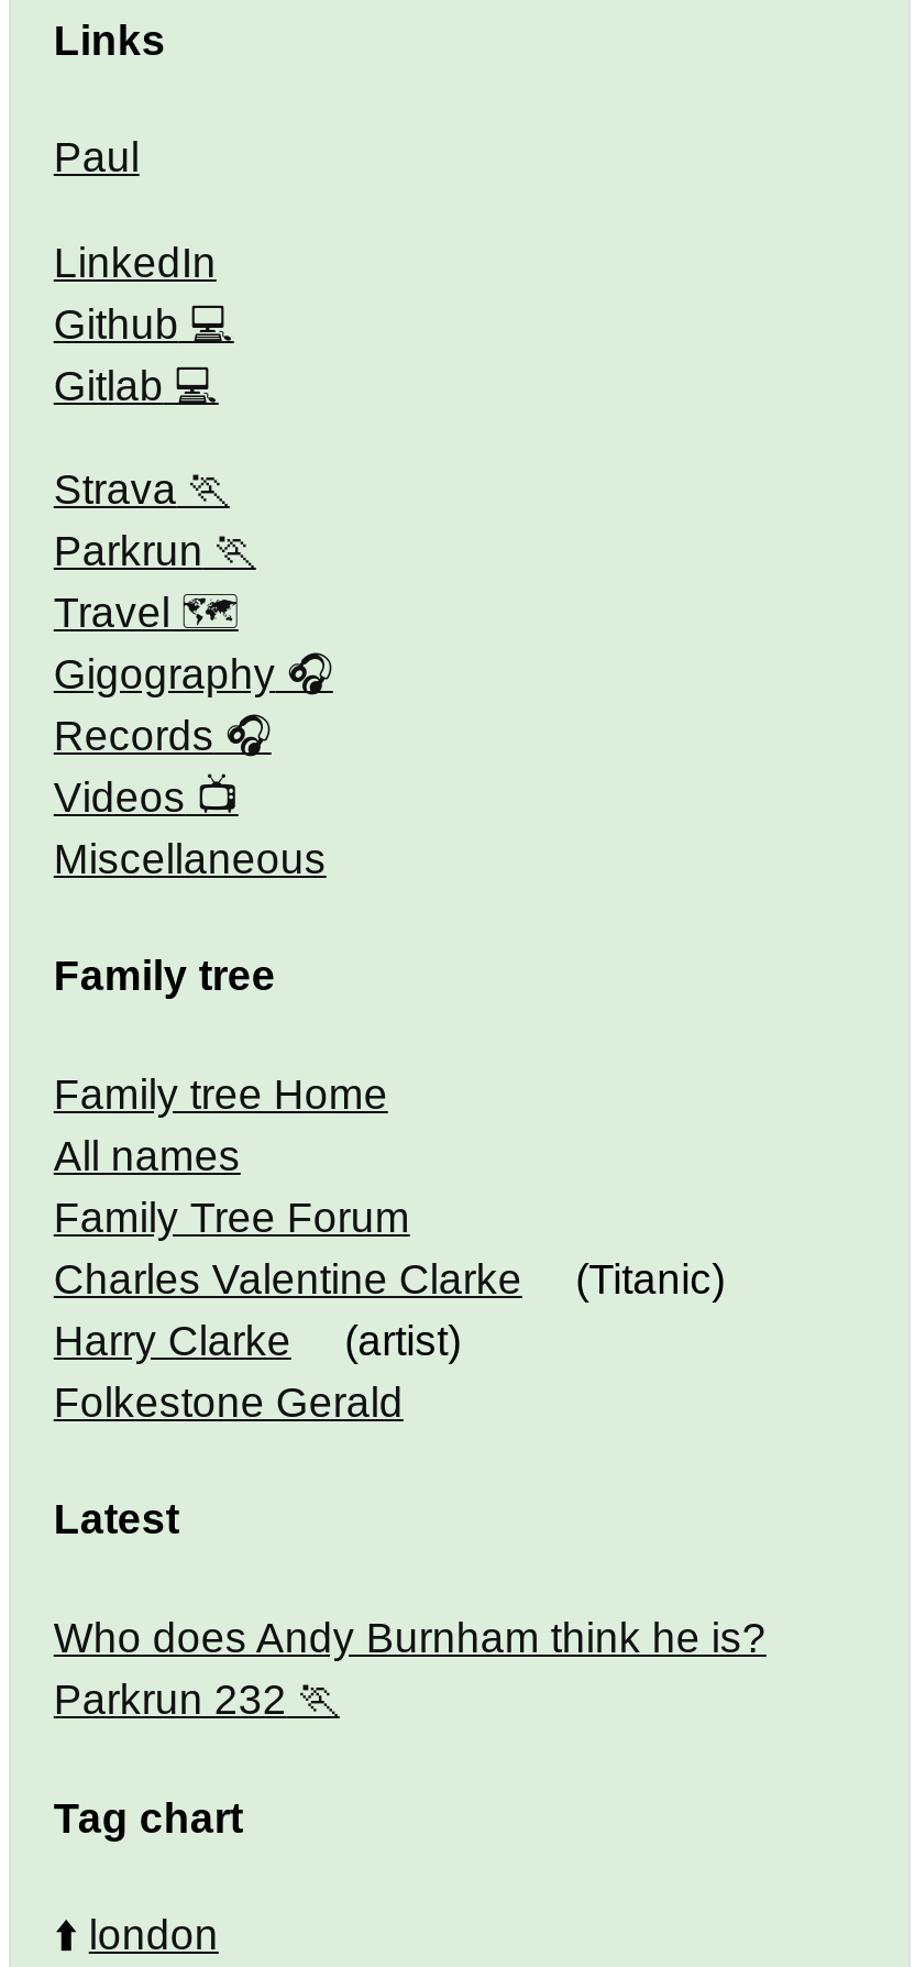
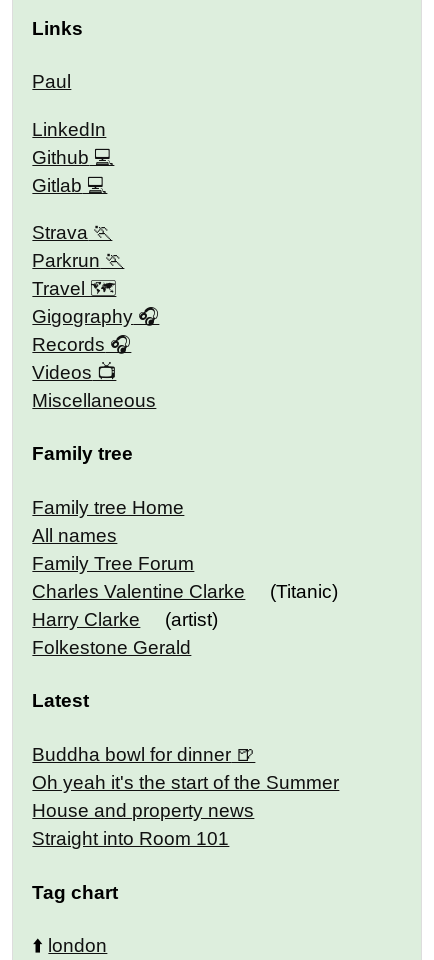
- Who does Andy Burnham think he is?
- Parkrun 232
+ Buddha bowl for dinner
+ Oh yeah it's the start of the Summer
+ House and property news
+ Straight into Room 101
